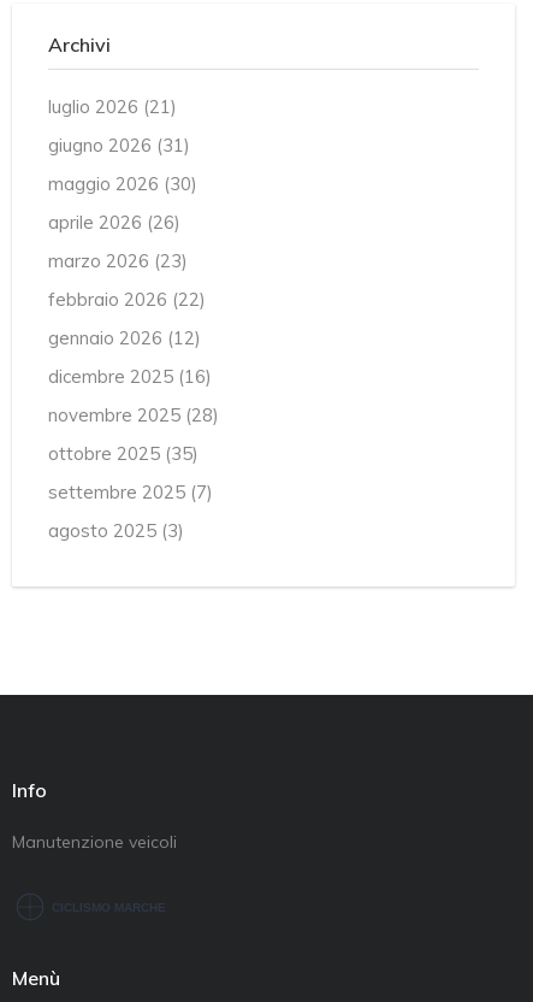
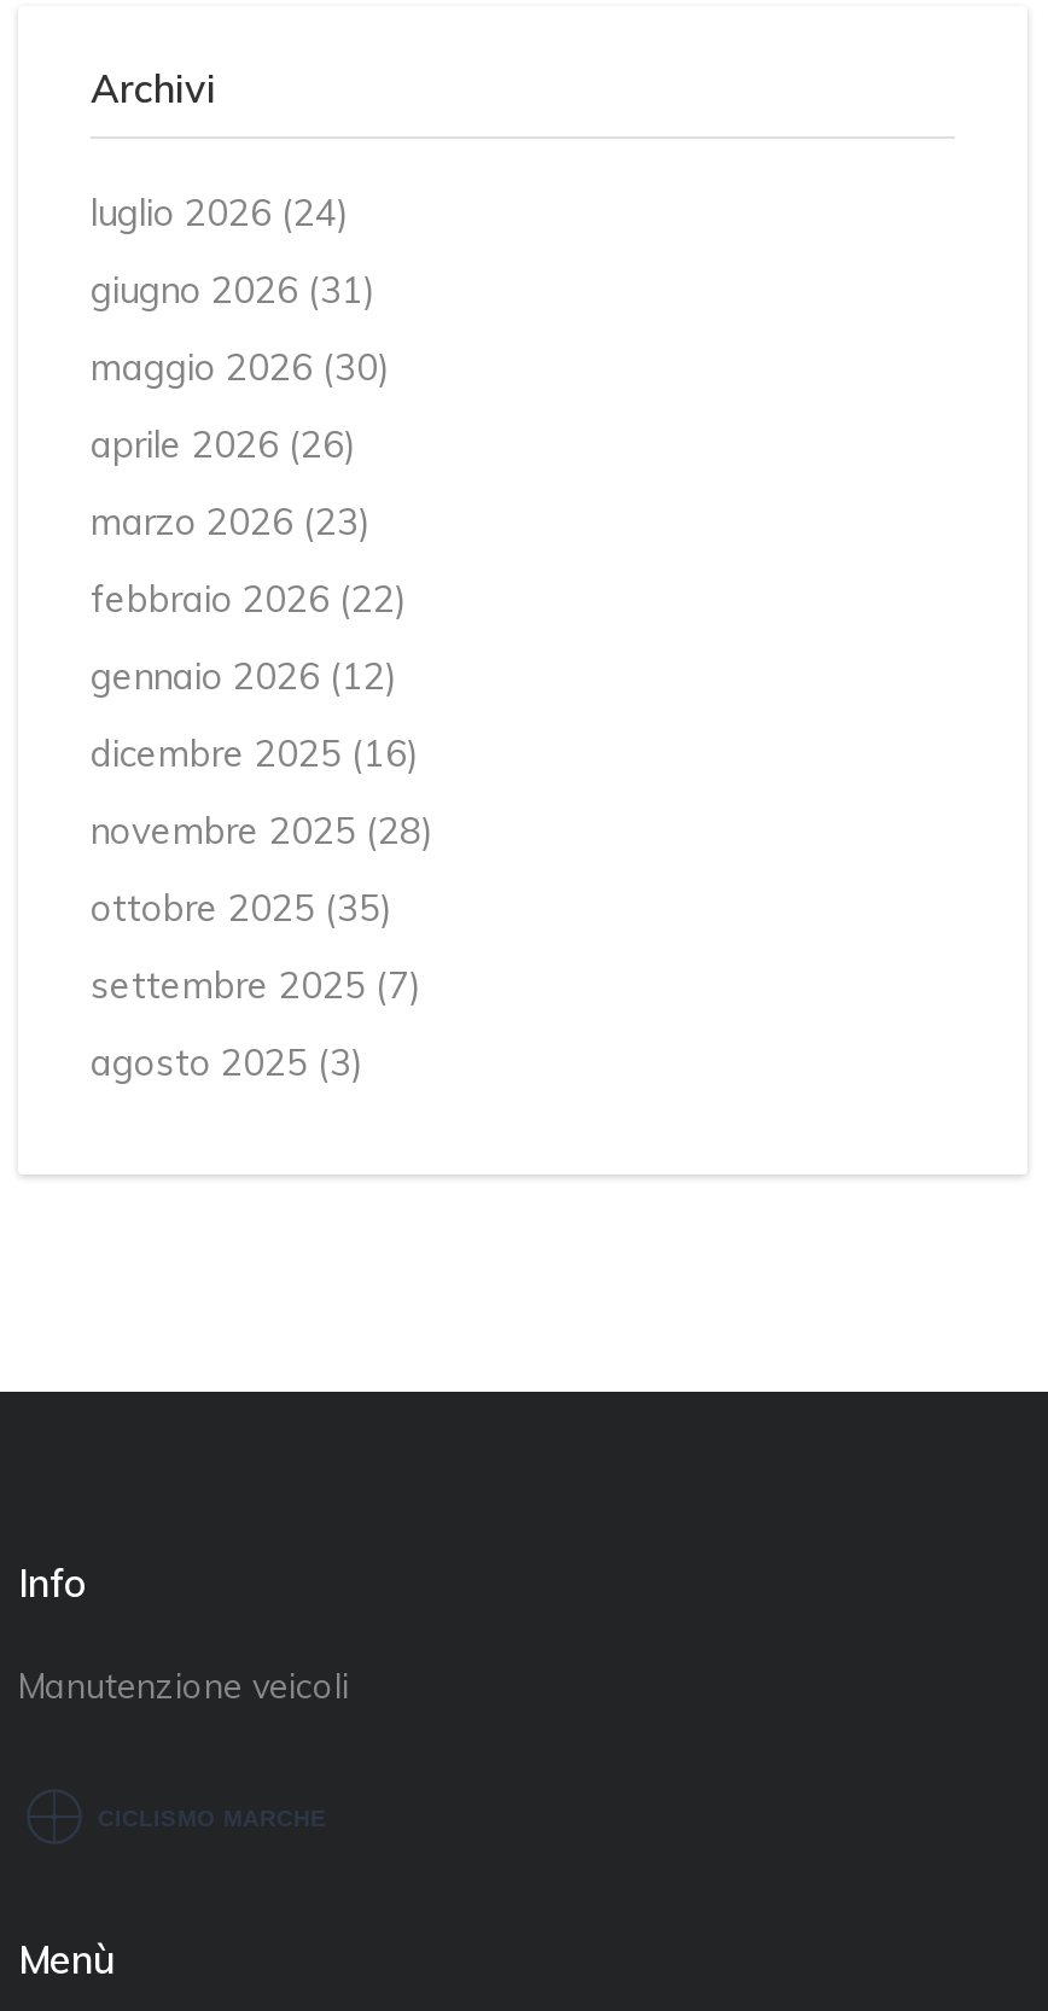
- luglio 2026 (21)
+ luglio 2026 (24)
